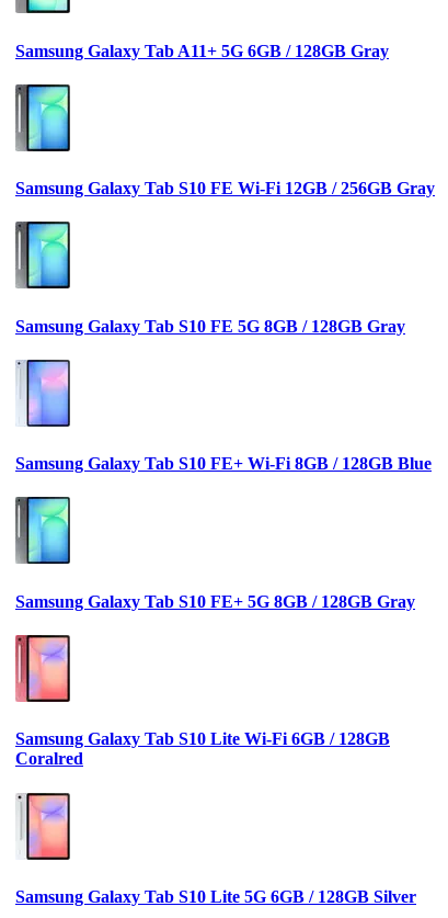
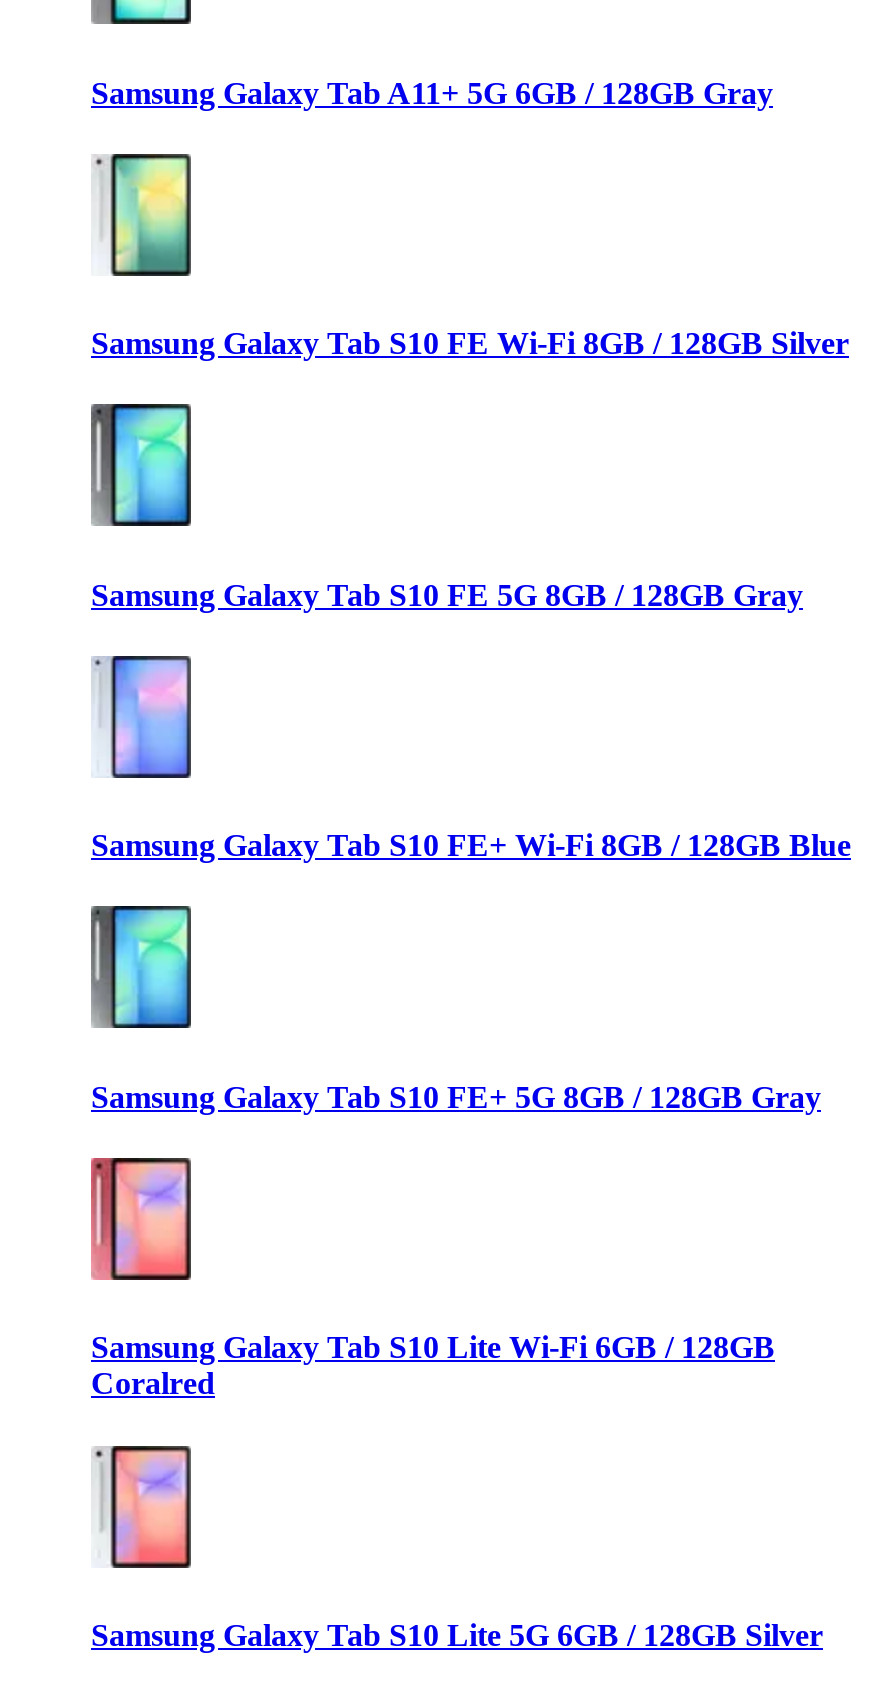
- [image]
- Samsung Galaxy Tab S10 FE Wi-Fi 12GB / 256GB Gray
+ [image]
+ Samsung Galaxy Tab S10 FE Wi-Fi 8GB / 128GB Silver
